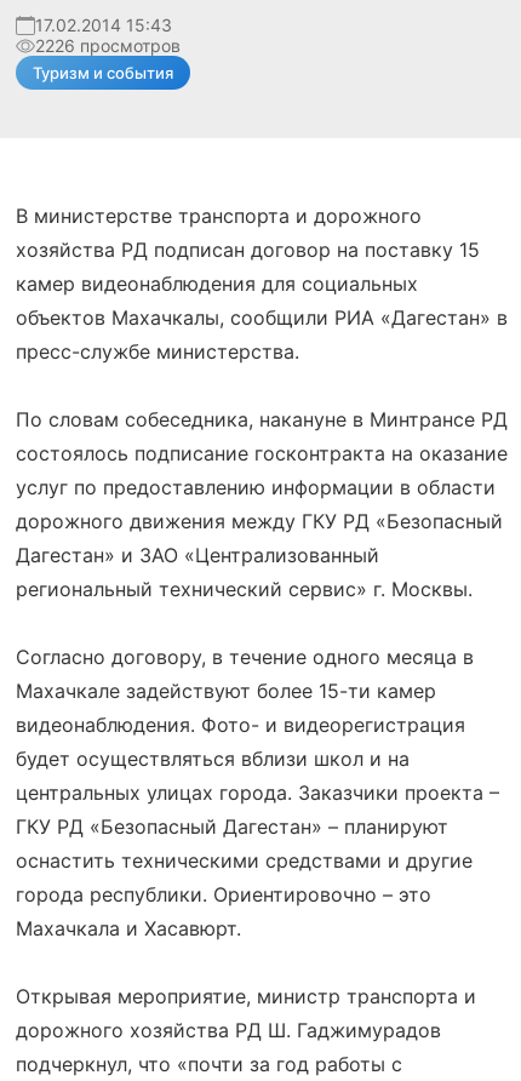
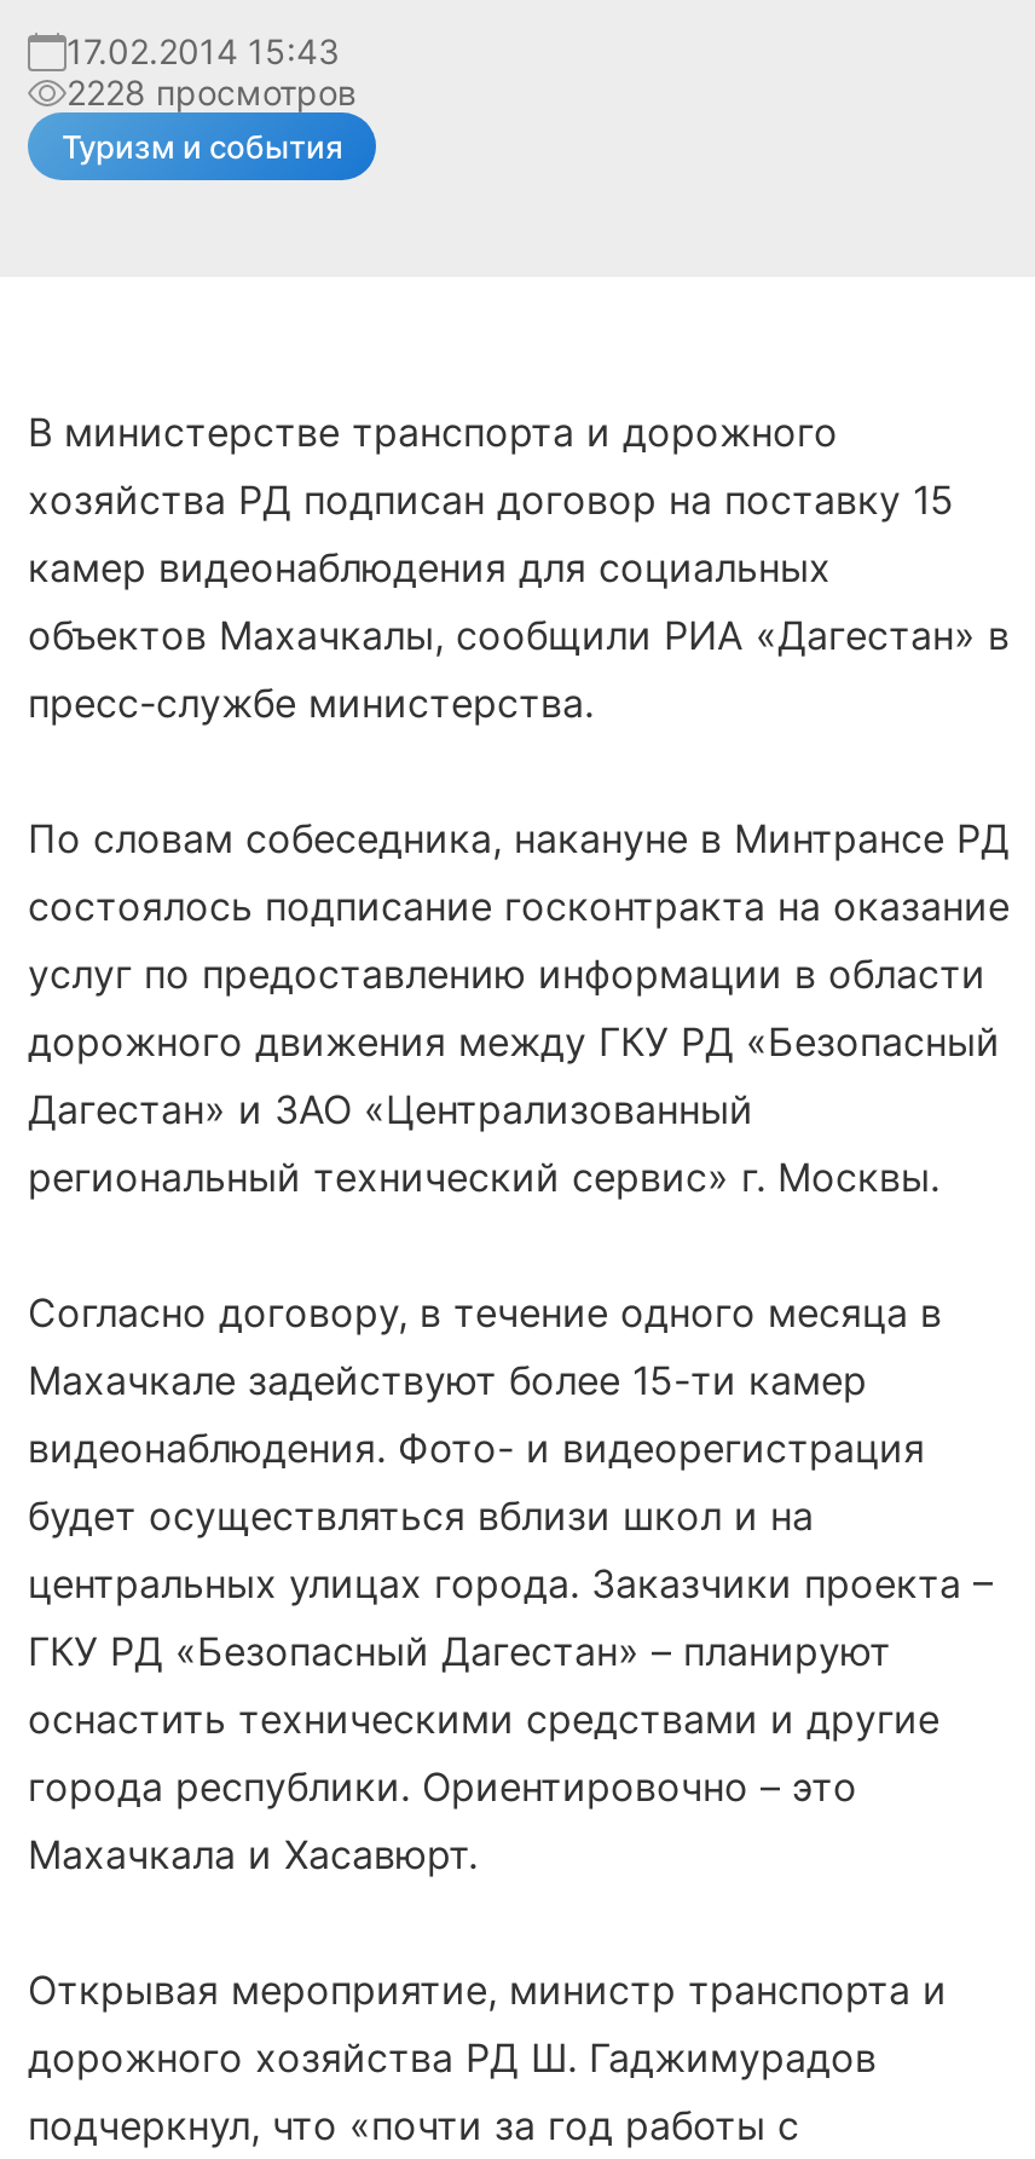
- 2226 просмотров
+ 2228 просмотров
